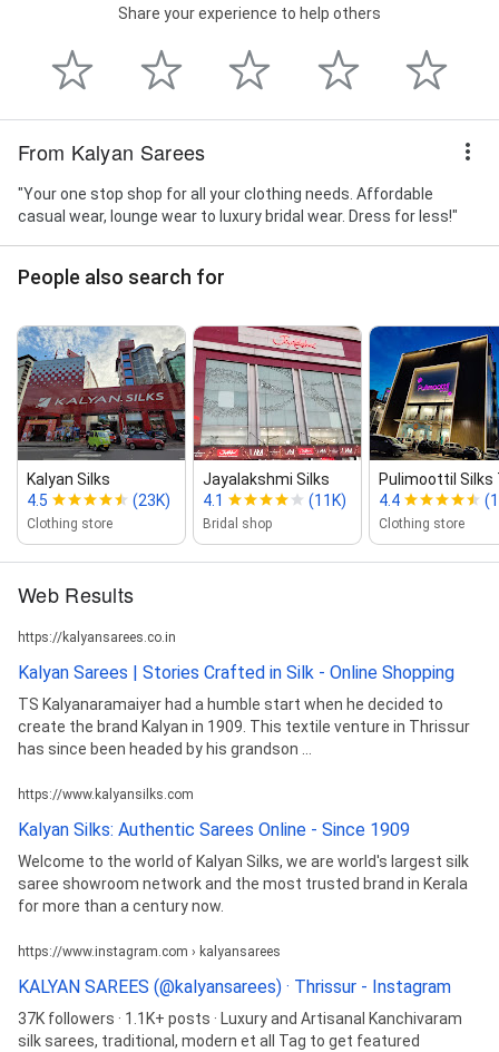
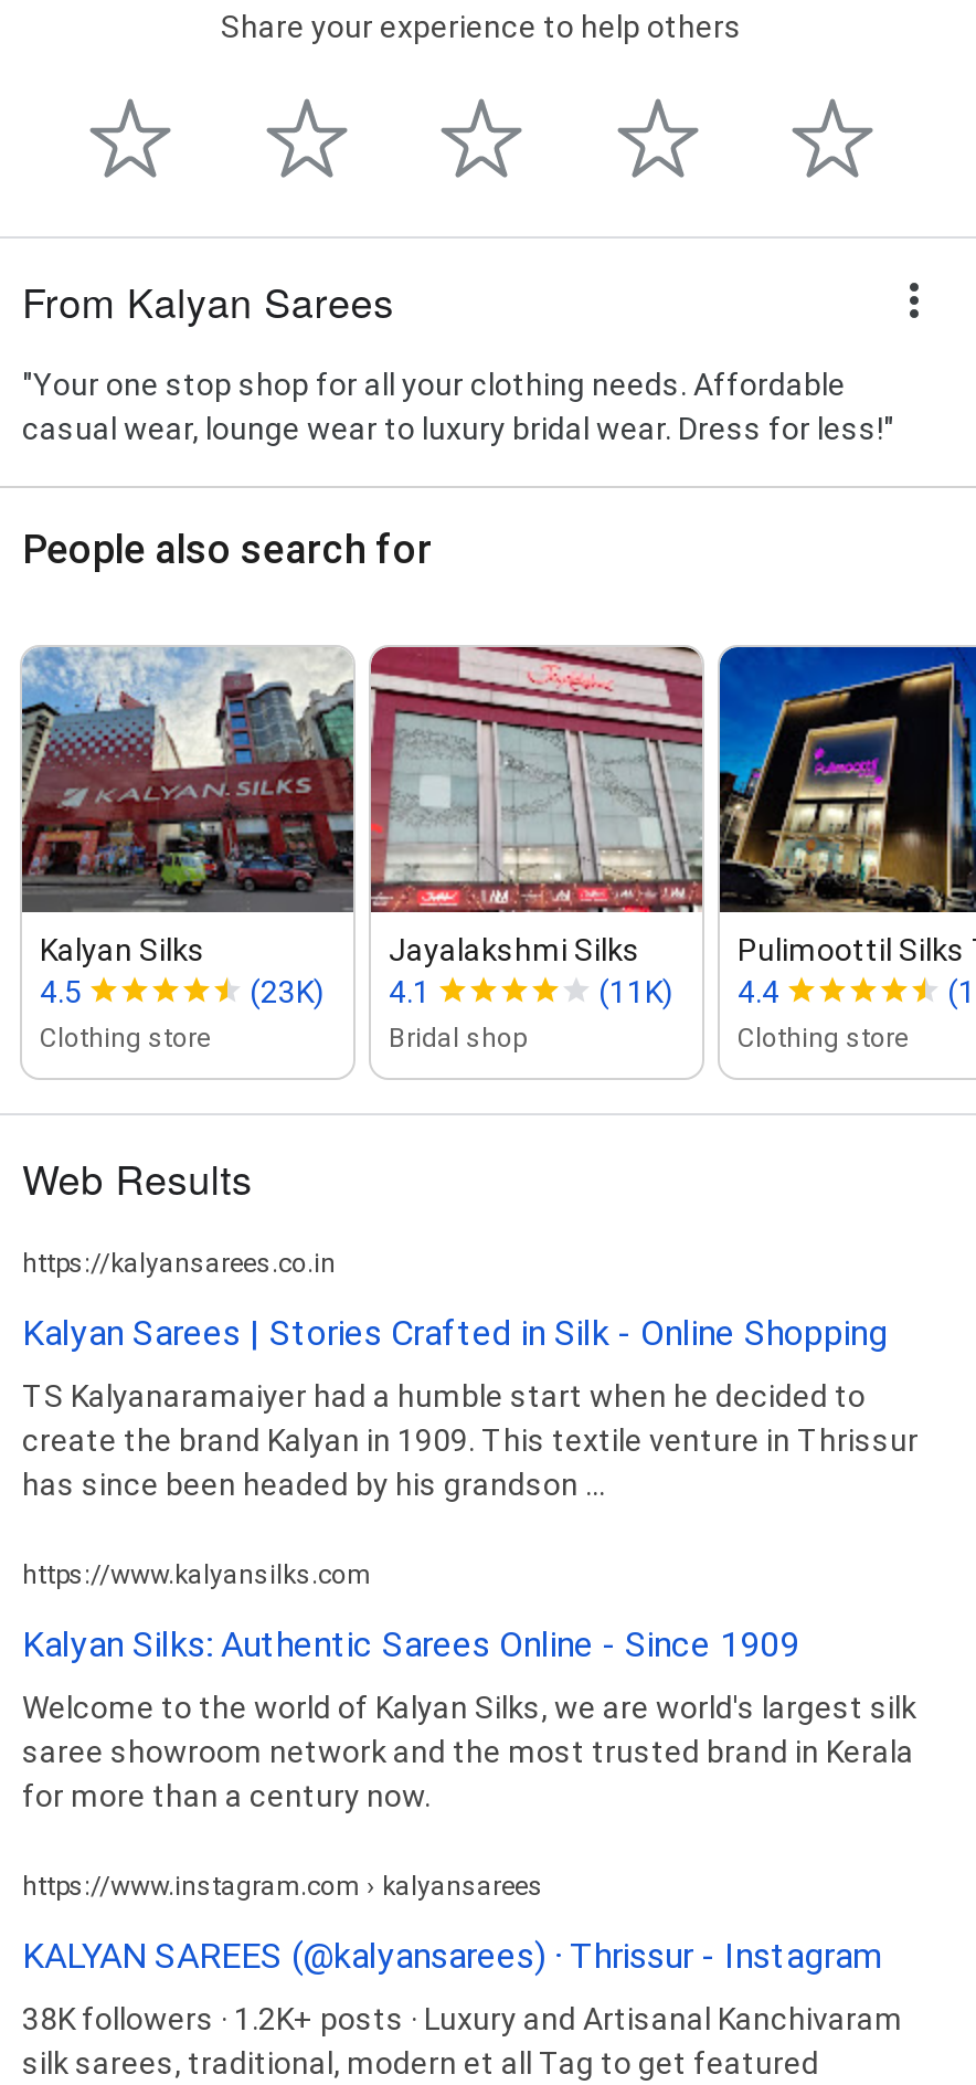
- 37K followers · 1.1K+ posts · Luxury and Artisanal Kanchivaram
+ 38K followers · 1.2K+ posts · Luxury and Artisanal Kanchivaram
